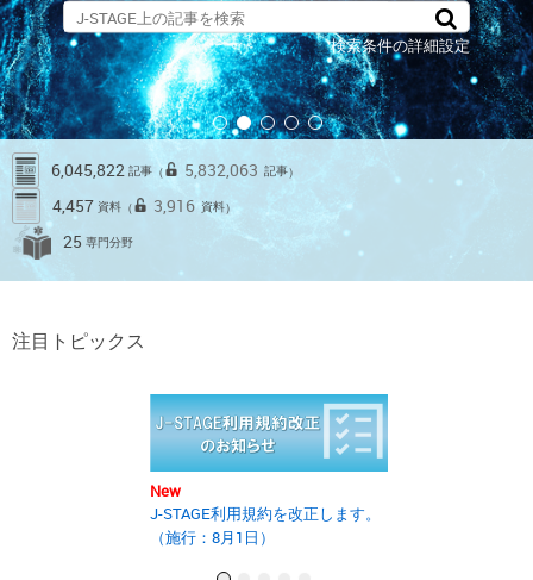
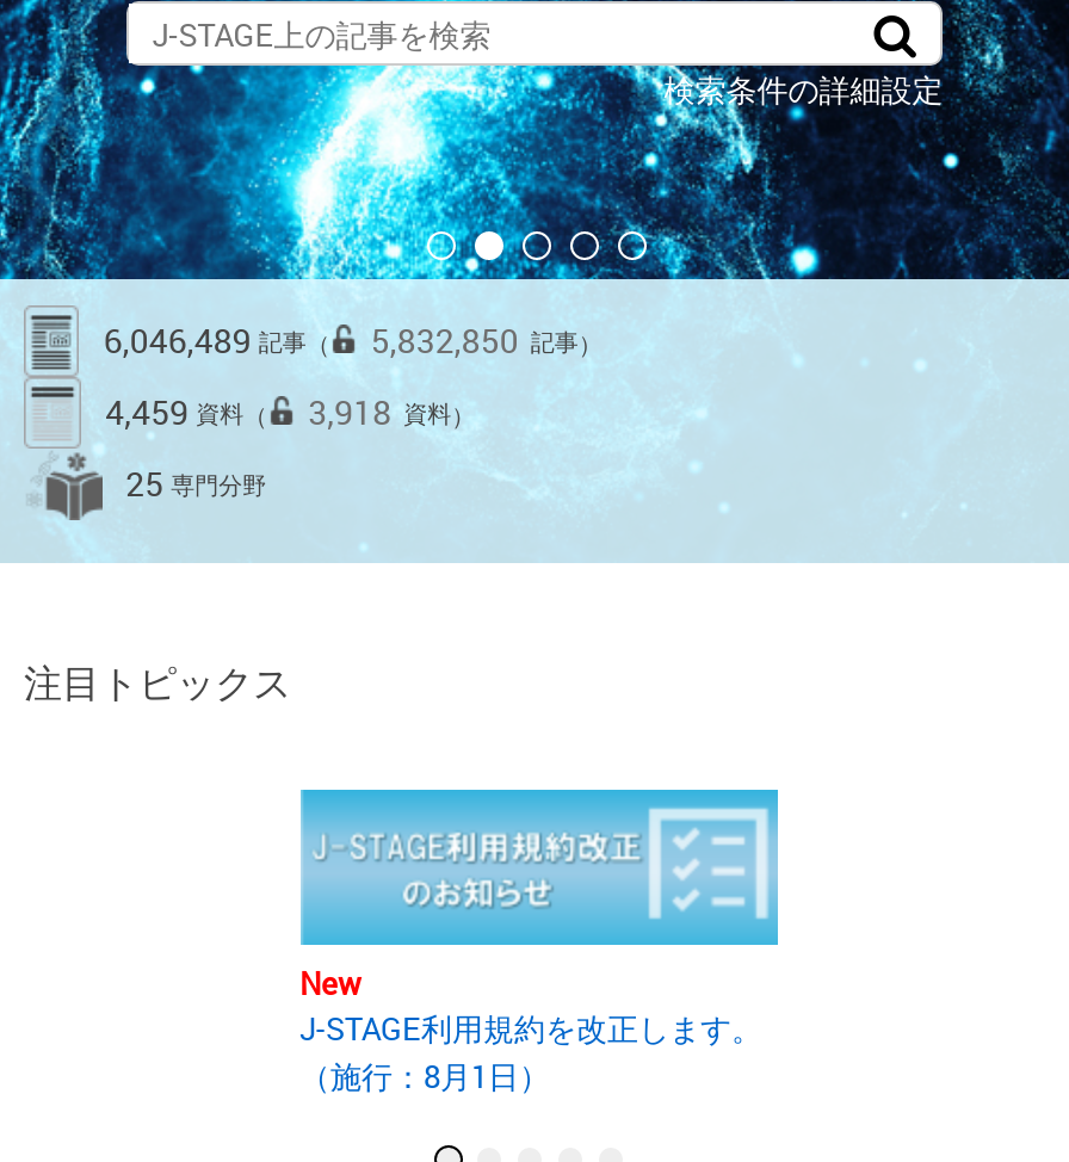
- 6,045,822記事（
+ 6,046,489記事（

- 5,832,063 記事）
+ 5,832,850 記事）

- 4,457資料（
+ 4,459資料（

- 3,916 資料）
+ 3,918 資料）
